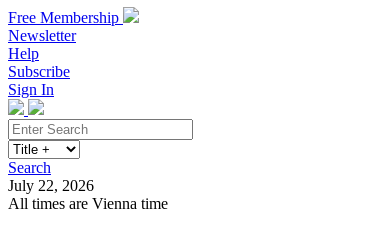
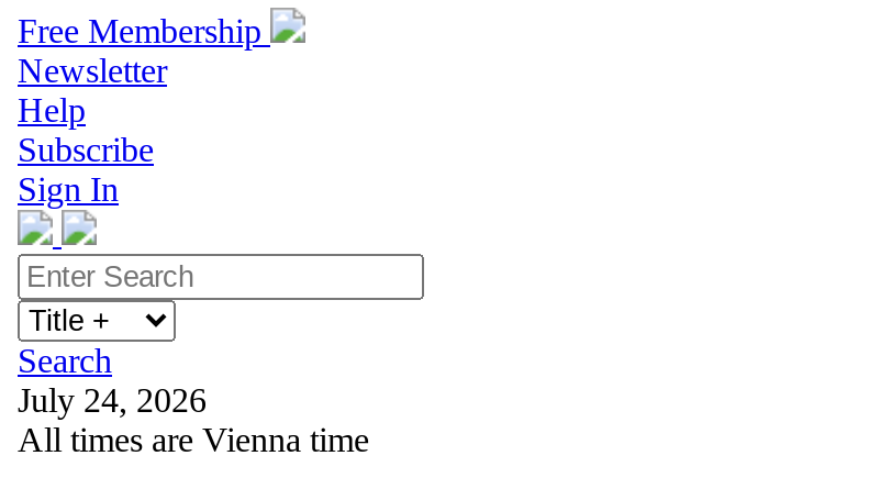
- July 22, 2026
+ July 24, 2026
